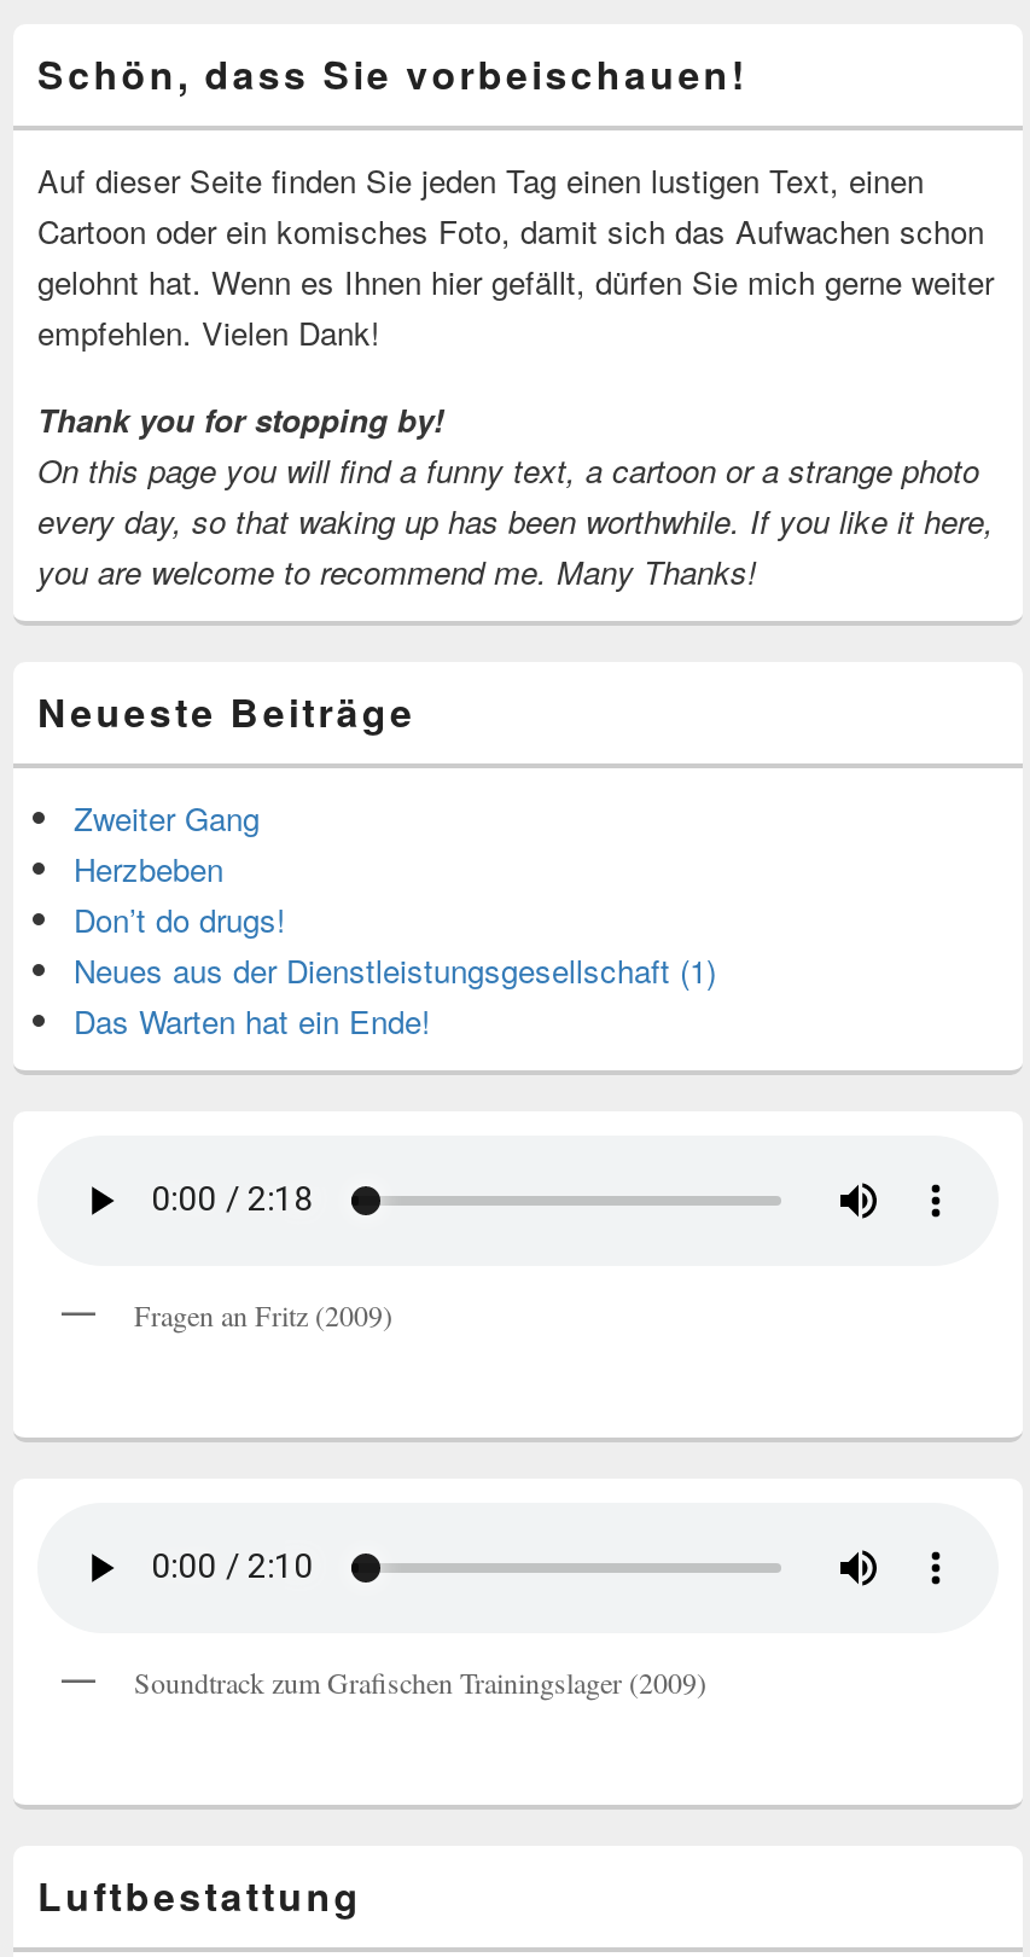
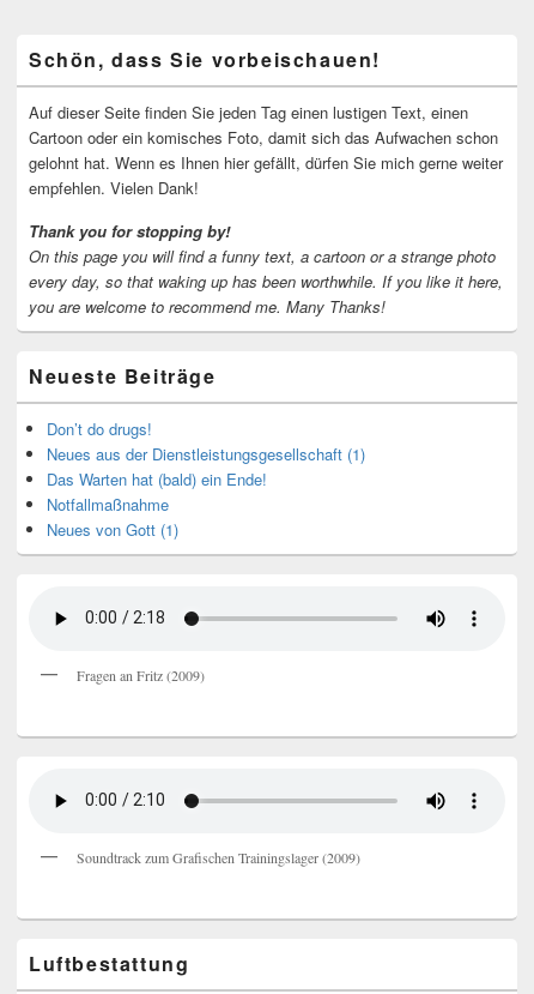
- Zweiter Gang
- Herzbeben

moved up: Don’t do drugs! | Neues aus der Dienstleistungsgesellschaft (1)

- Das Warten hat ein Ende!
+ Das Warten hat (bald) ein Ende!
+ Notfallmaßnahme
+ Neues von Gott (1)
